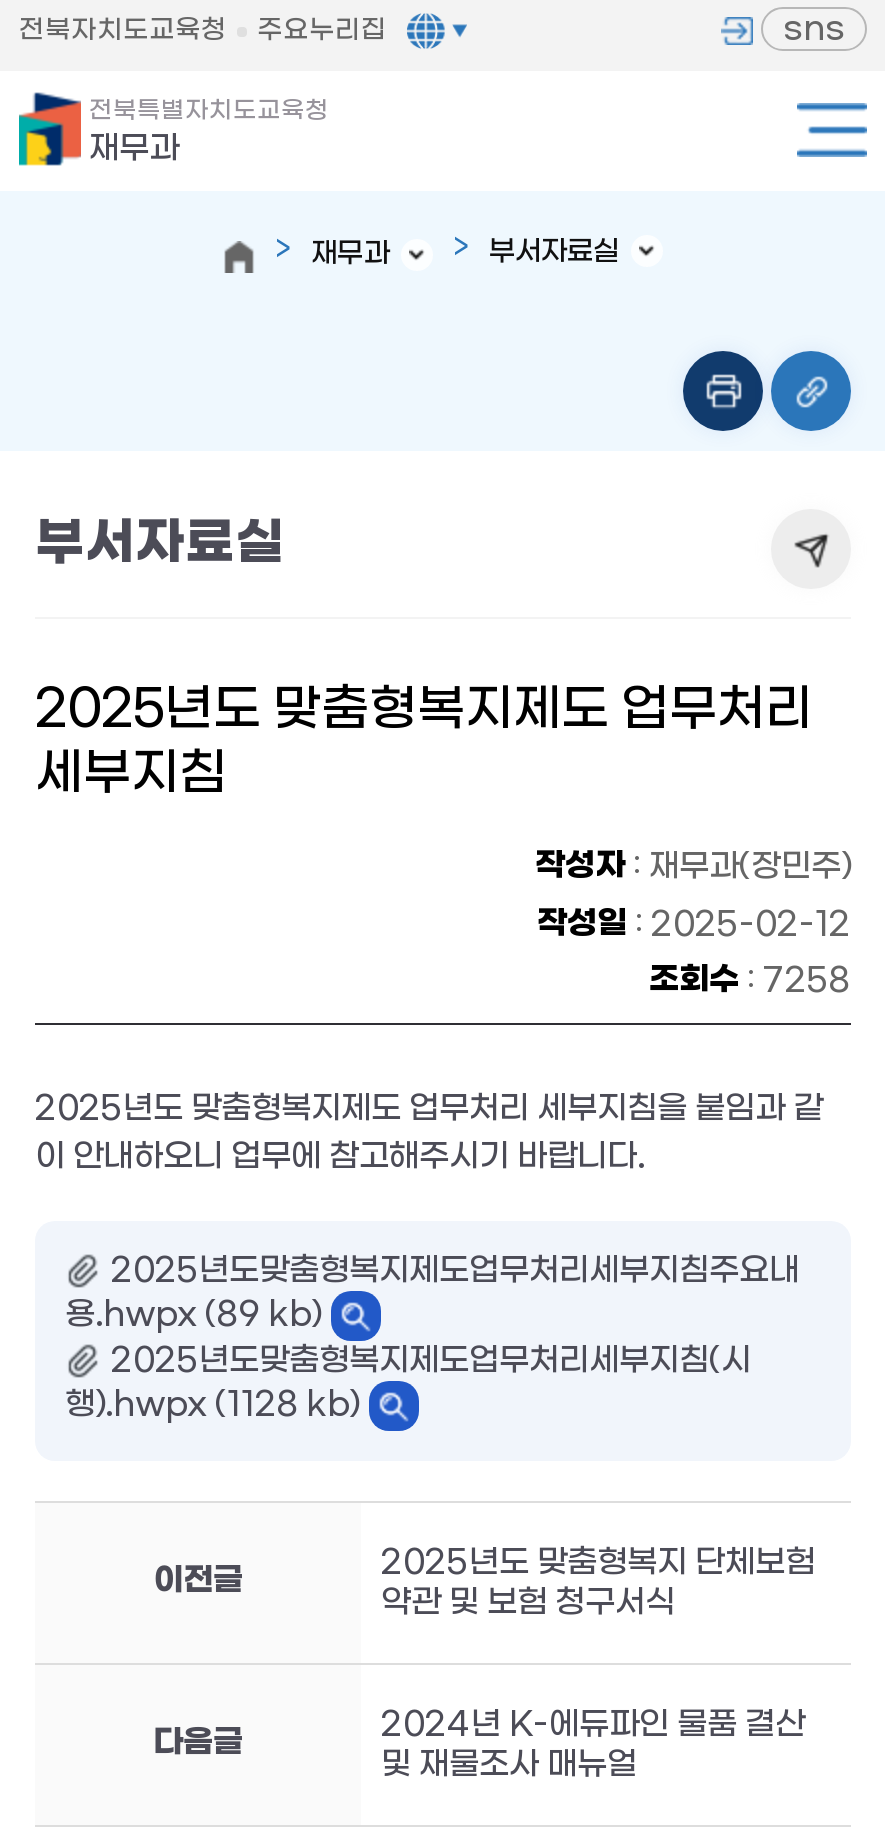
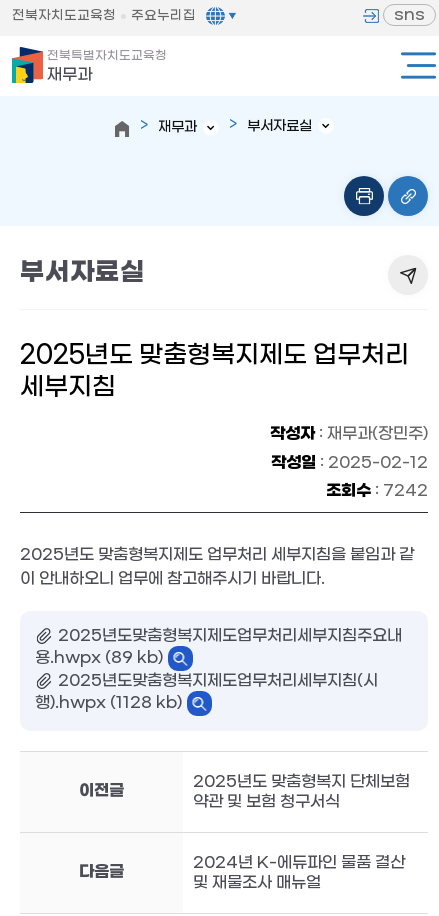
- 조회수: 7258
+ 조회수: 7242
